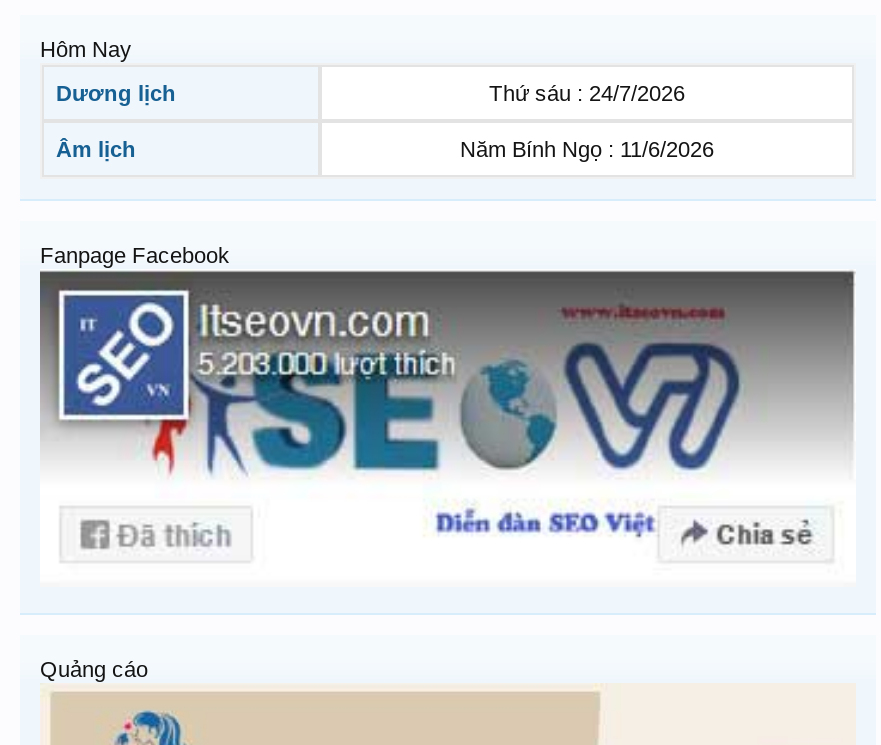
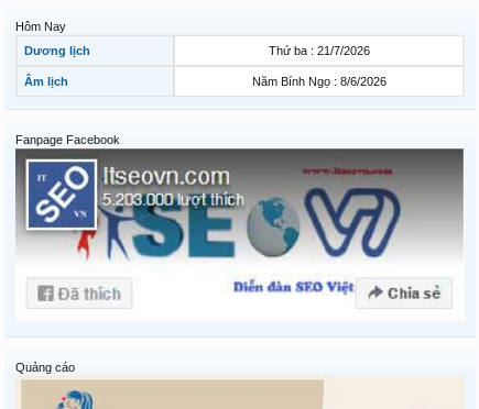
- Thứ sáu : 24/7/2026
+ Thứ ba : 21/7/2026

- Năm Bính Ngọ : 11/6/2026
+ Năm Bính Ngọ : 8/6/2026
